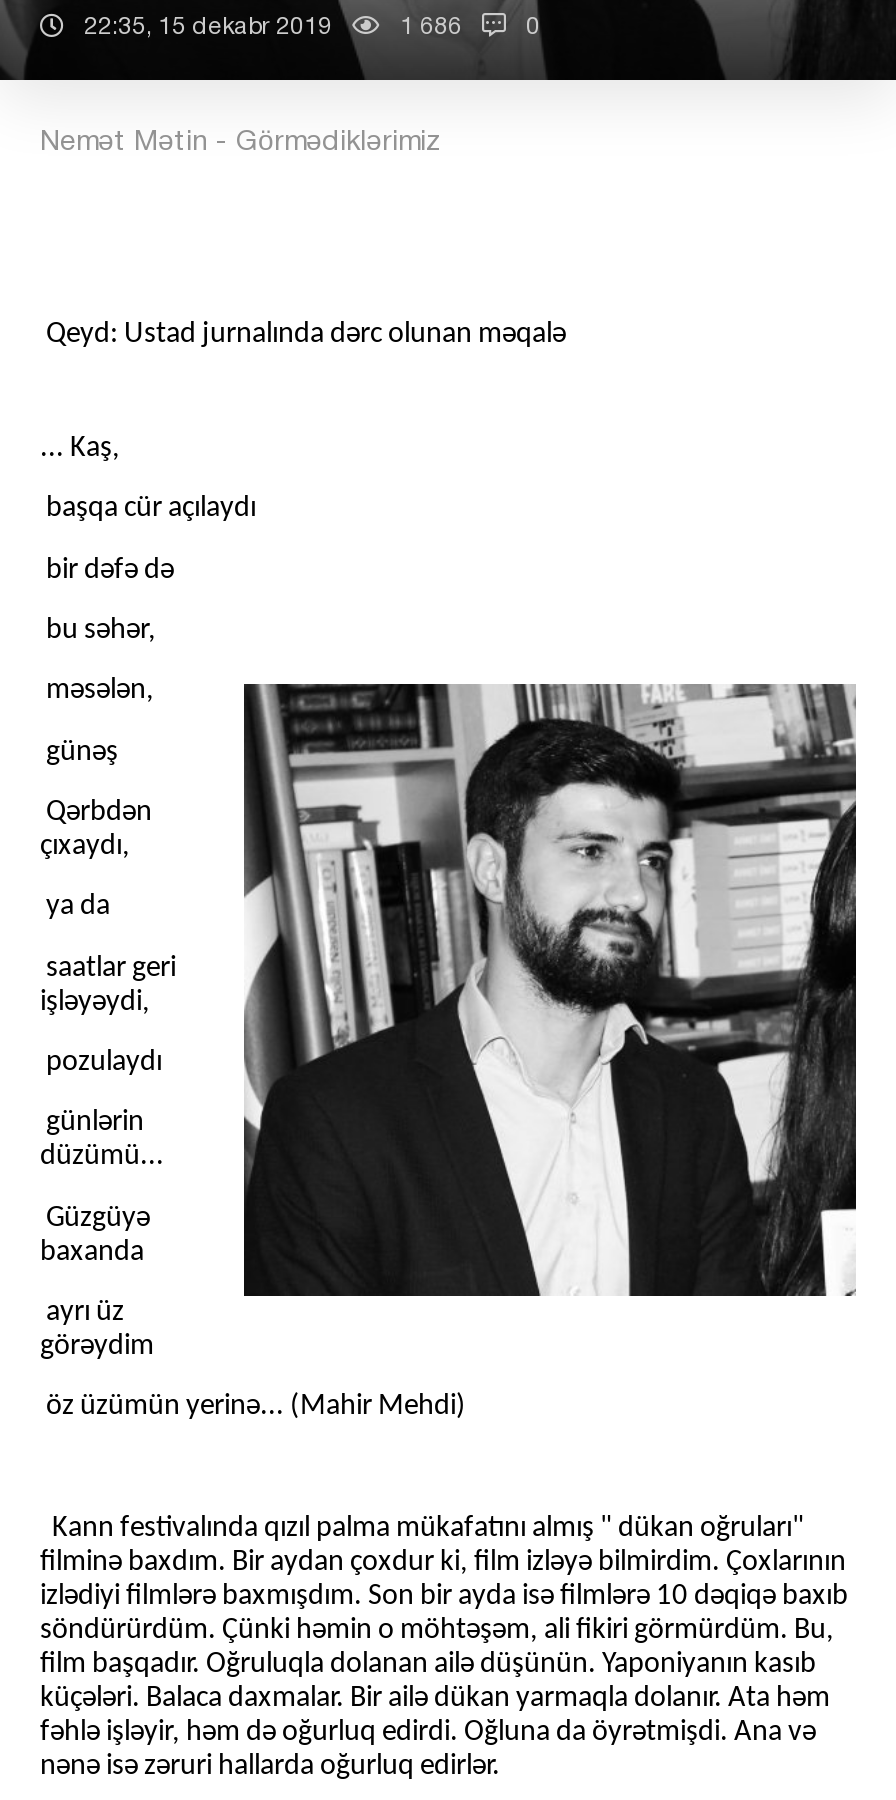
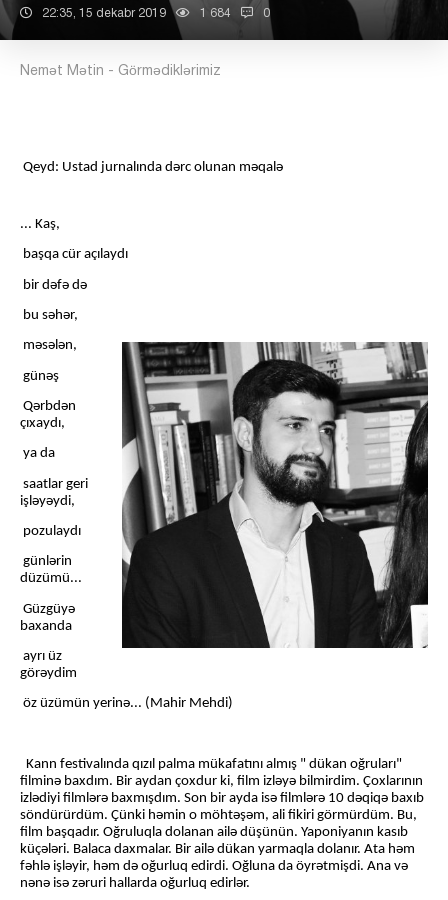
- 1 686
+ 1 684
